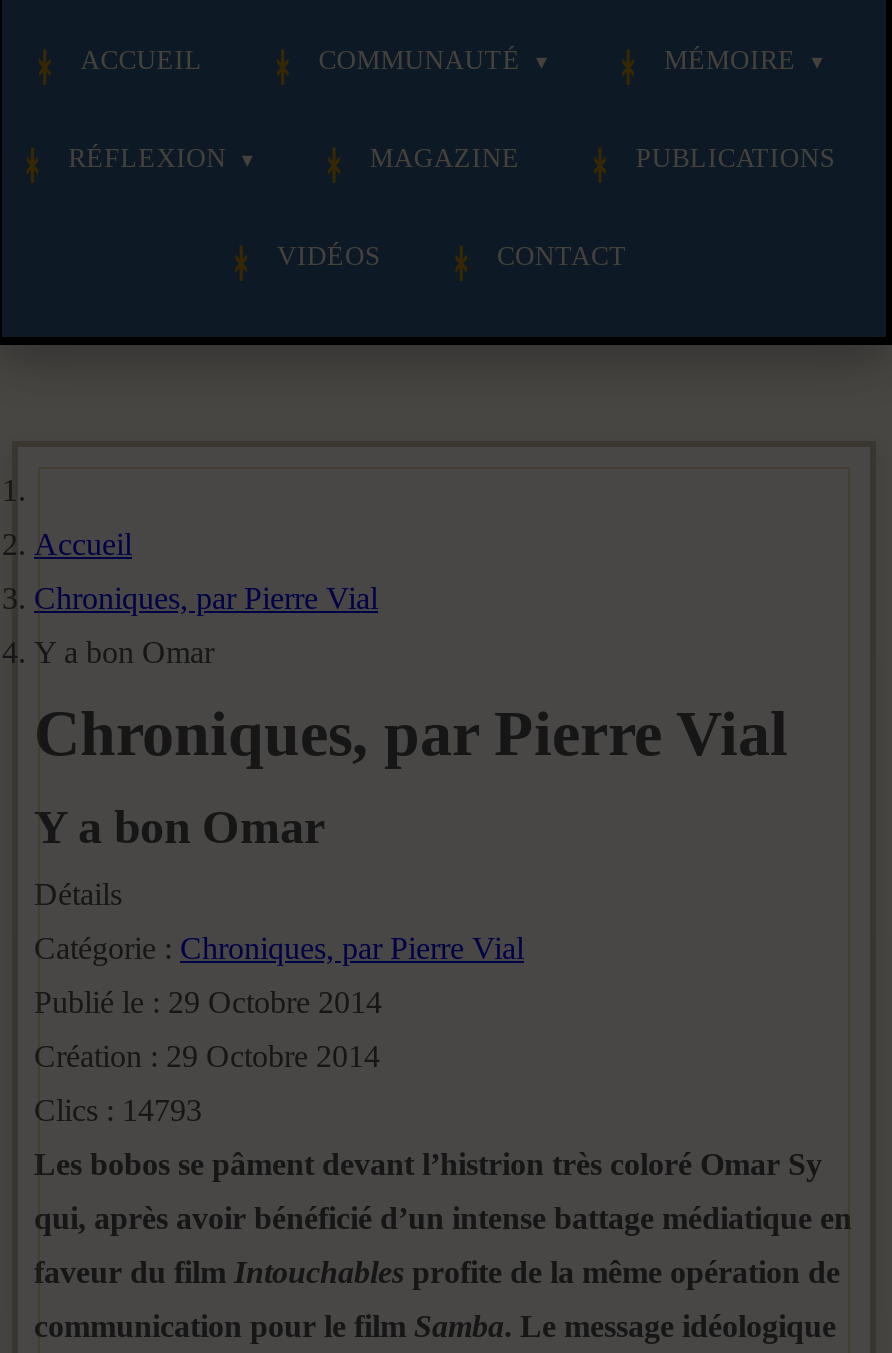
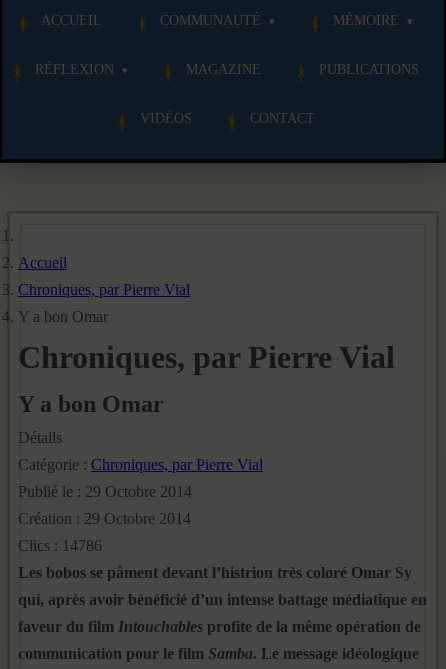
- Clics : 14793
+ Clics : 14786
